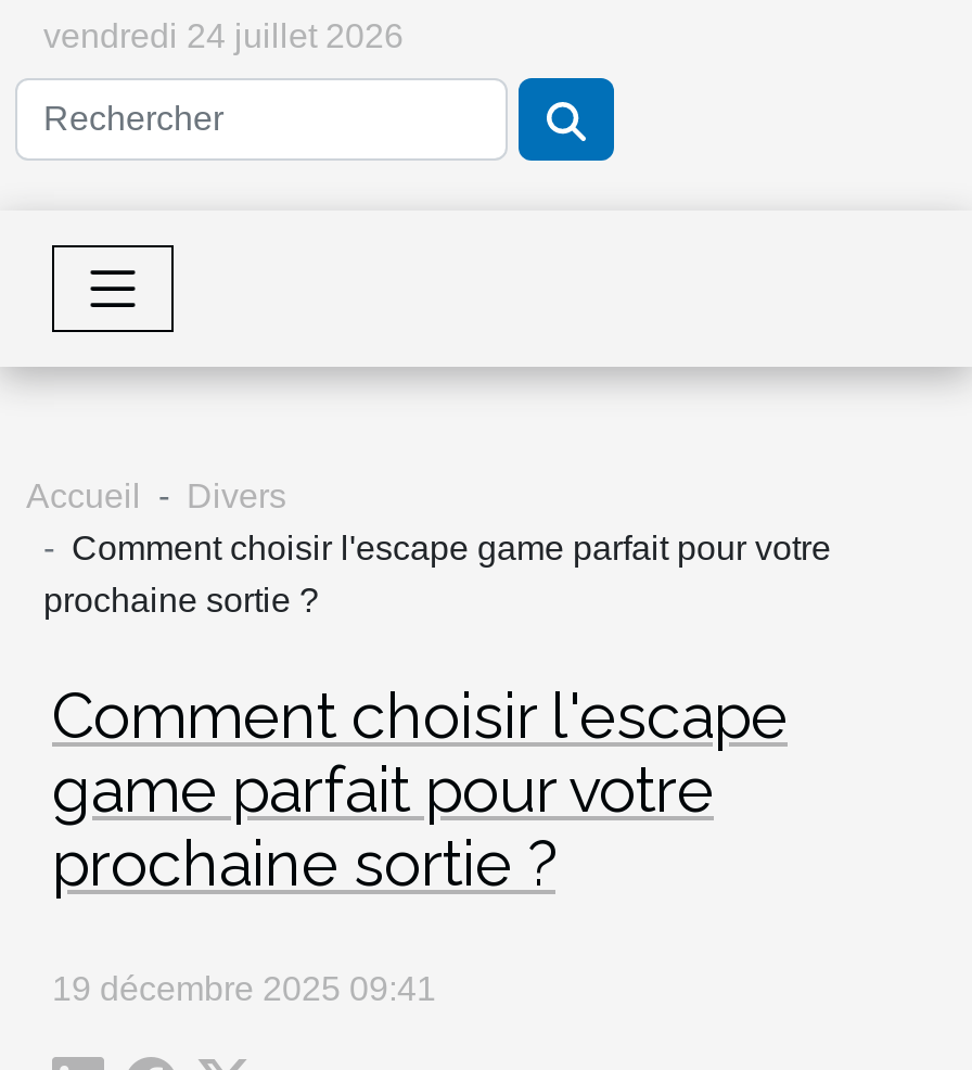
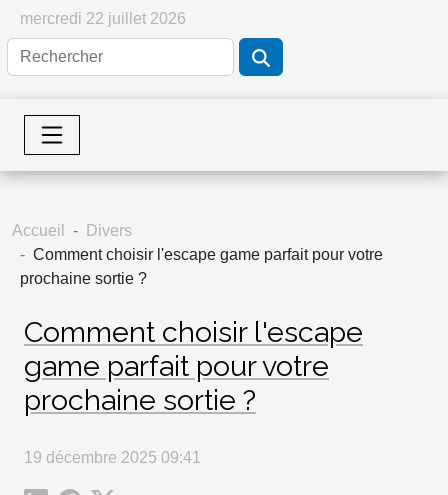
- vendredi 24 juillet 2026
+ mercredi 22 juillet 2026
